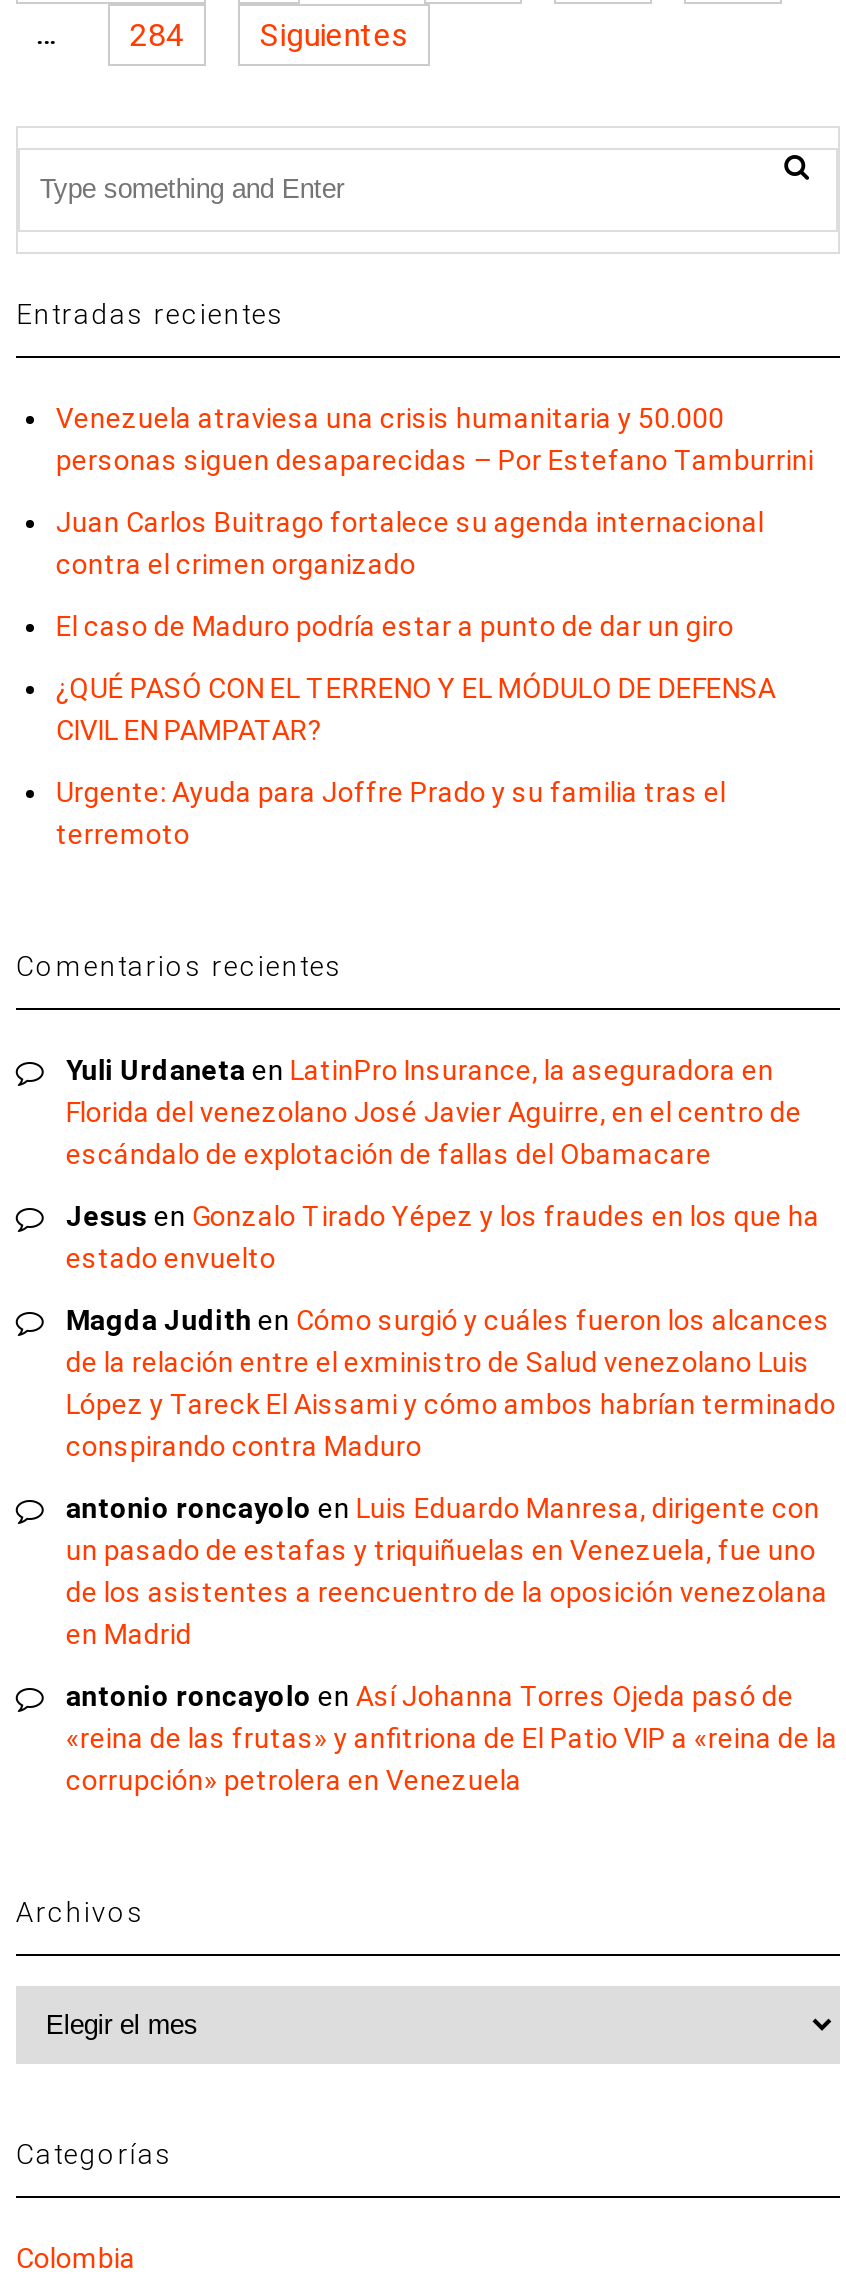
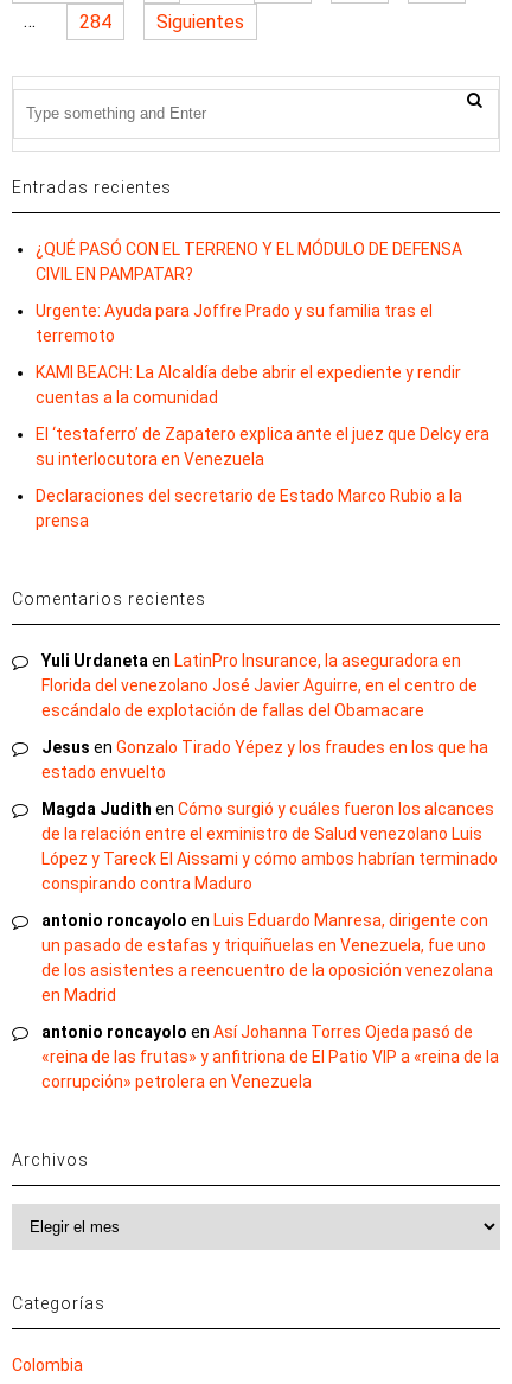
- Venezuela atraviesa una crisis humanitaria y 50.000
- personas siguen desaparecidas – Por Estefano Tamburrini
- Juan Carlos Buitrago fortalece su agenda internacional
- contra el crimen organizado
- El caso de Maduro podría estar a punto de dar un giro

moved up: ¿QUÉ PASÓ CON EL TERRENO Y EL MÓDULO DE DEFENSA | CIVIL EN PAMPATAR? | Urgente: Ayuda para Joffre Prado y su familia tras el | terremoto

+ KAMI BEACH: La Alcaldía debe abrir el expediente y rendir
+ cuentas a la comunidad
+ El ‘testaferro’ de Zapatero explica ante el juez que Delcy era
+ su interlocutora en Venezuela
+ Declaraciones del secretario de Estado Marco Rubio a la
+ prensa
